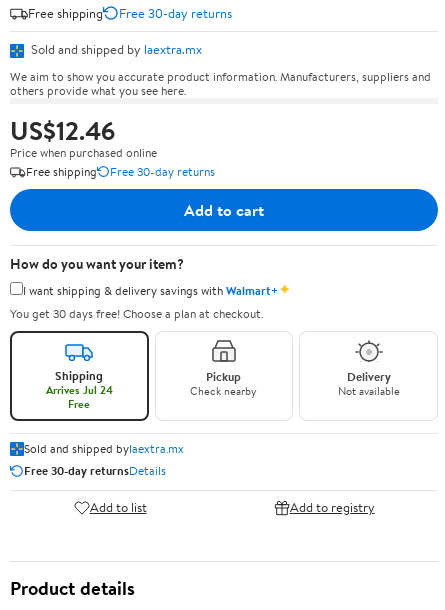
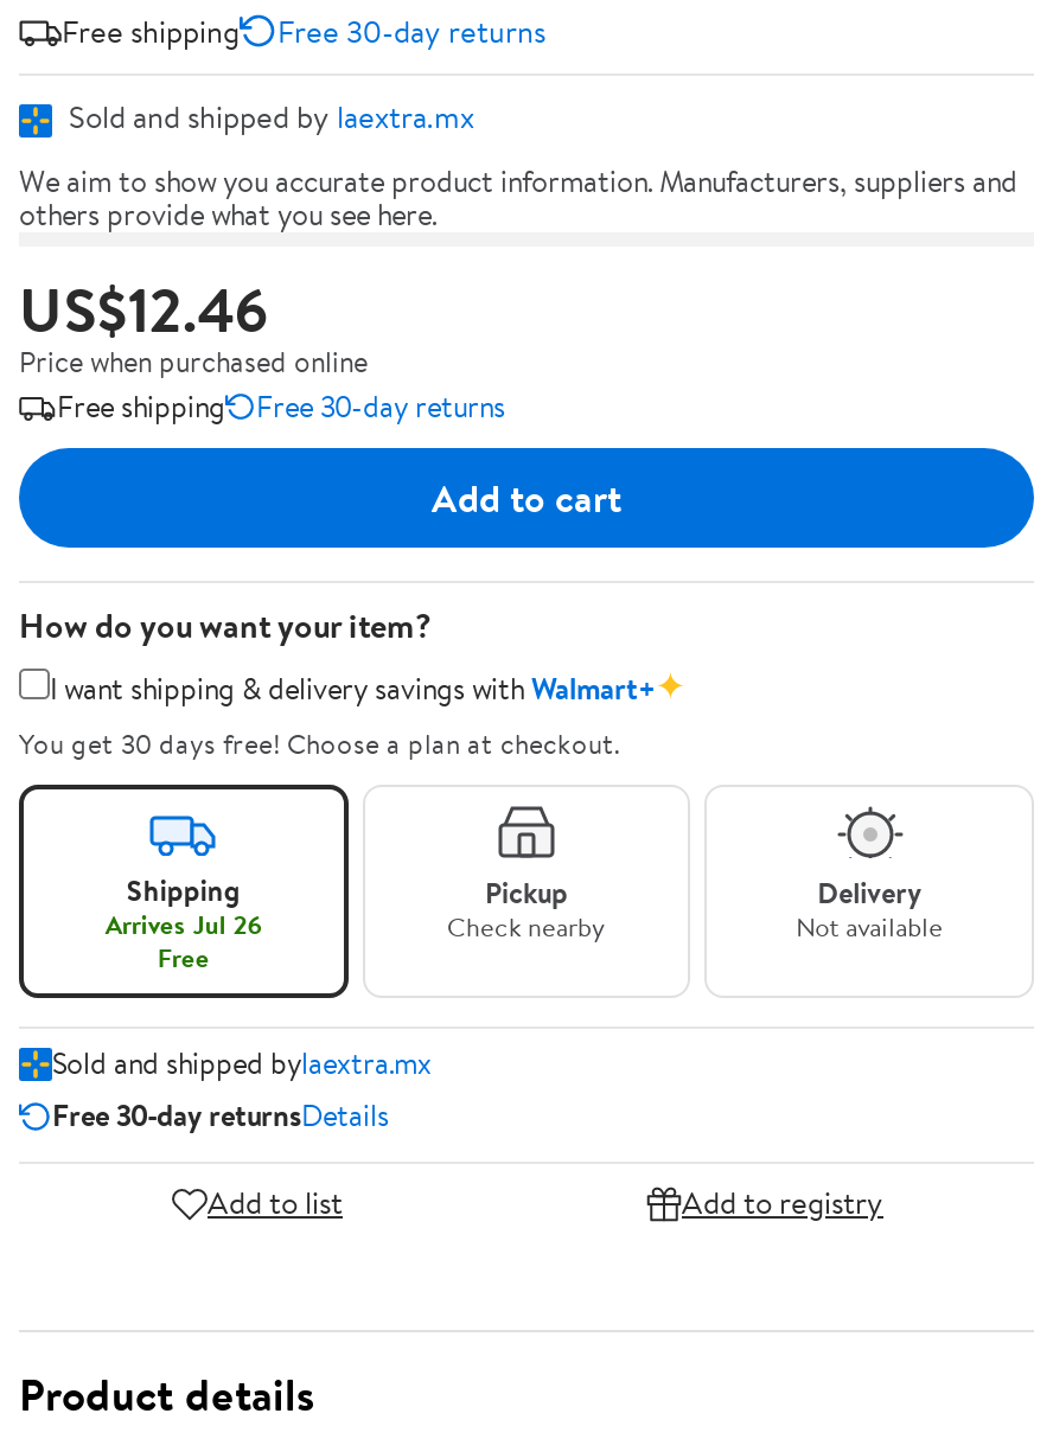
- Arrives Jul 24
+ Arrives Jul 26
